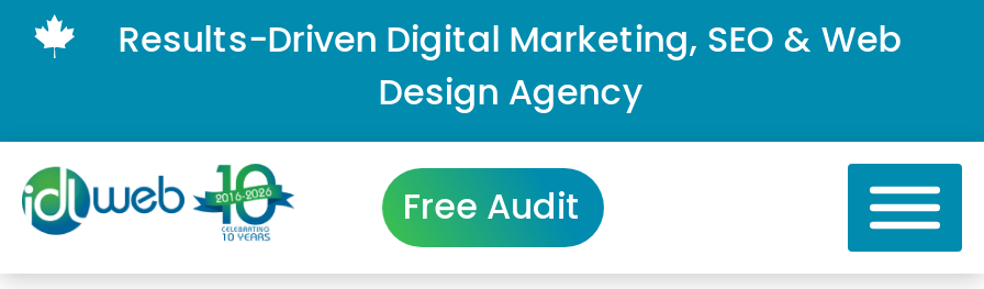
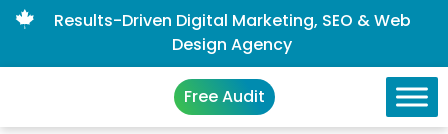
- [image]
